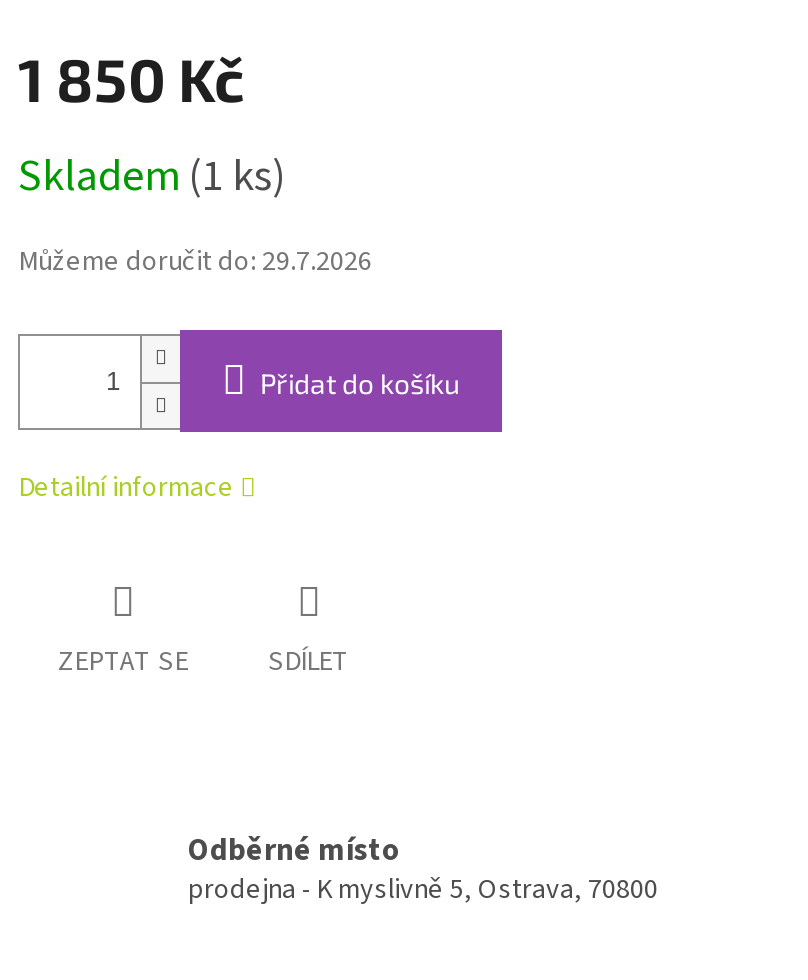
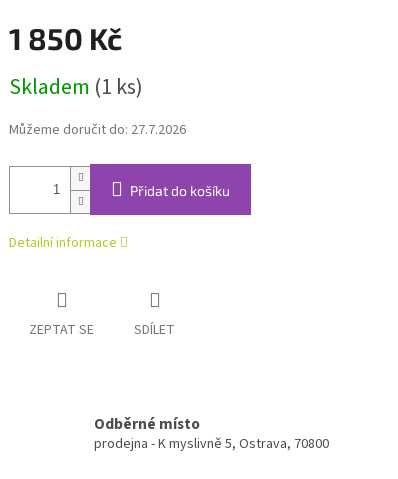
- Můžeme doručit do: 29.7.2026
+ Můžeme doručit do: 27.7.2026
